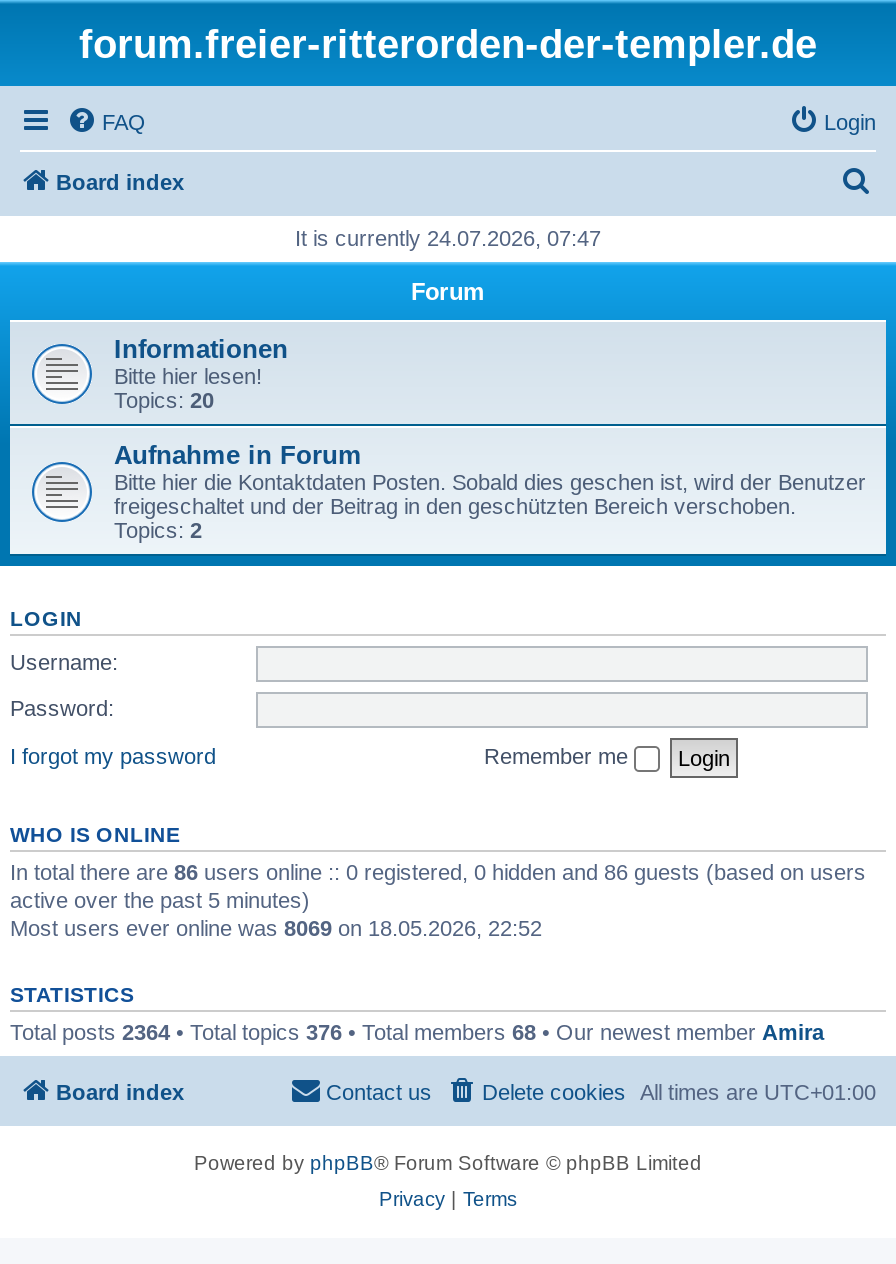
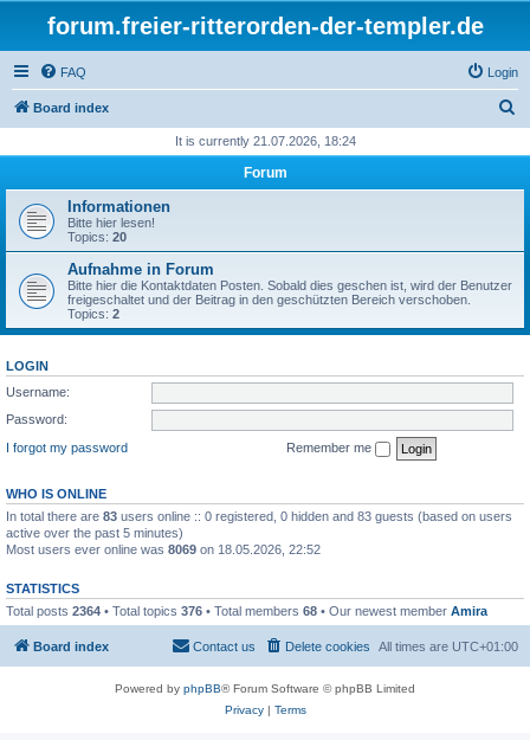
- It is currently 24.07.2026, 07:47
+ It is currently 21.07.2026, 18:24

- In total there are 86 users online :: 0 registered, 0 hidden and 86 guests (based on users
+ In total there are 83 users online :: 0 registered, 0 hidden and 83 guests (based on users
